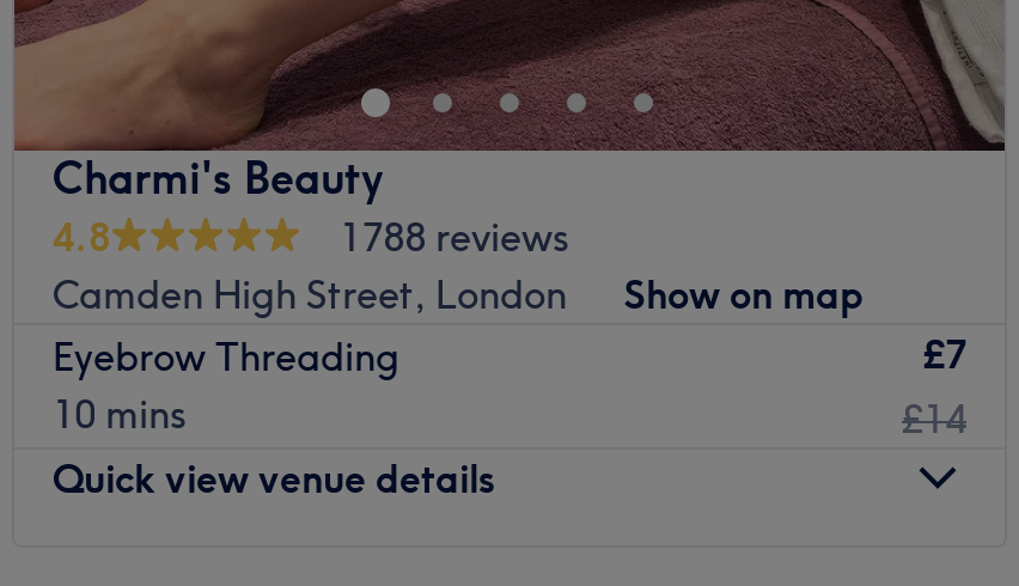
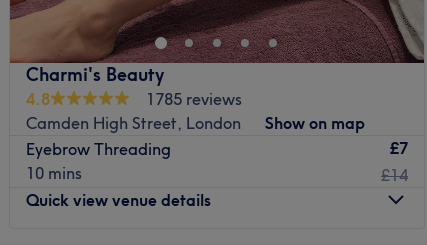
- 1788 reviews
+ 1785 reviews
